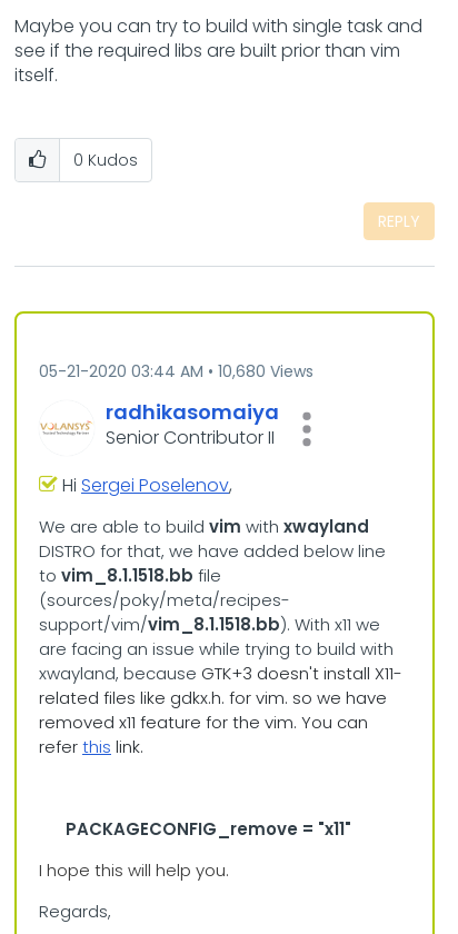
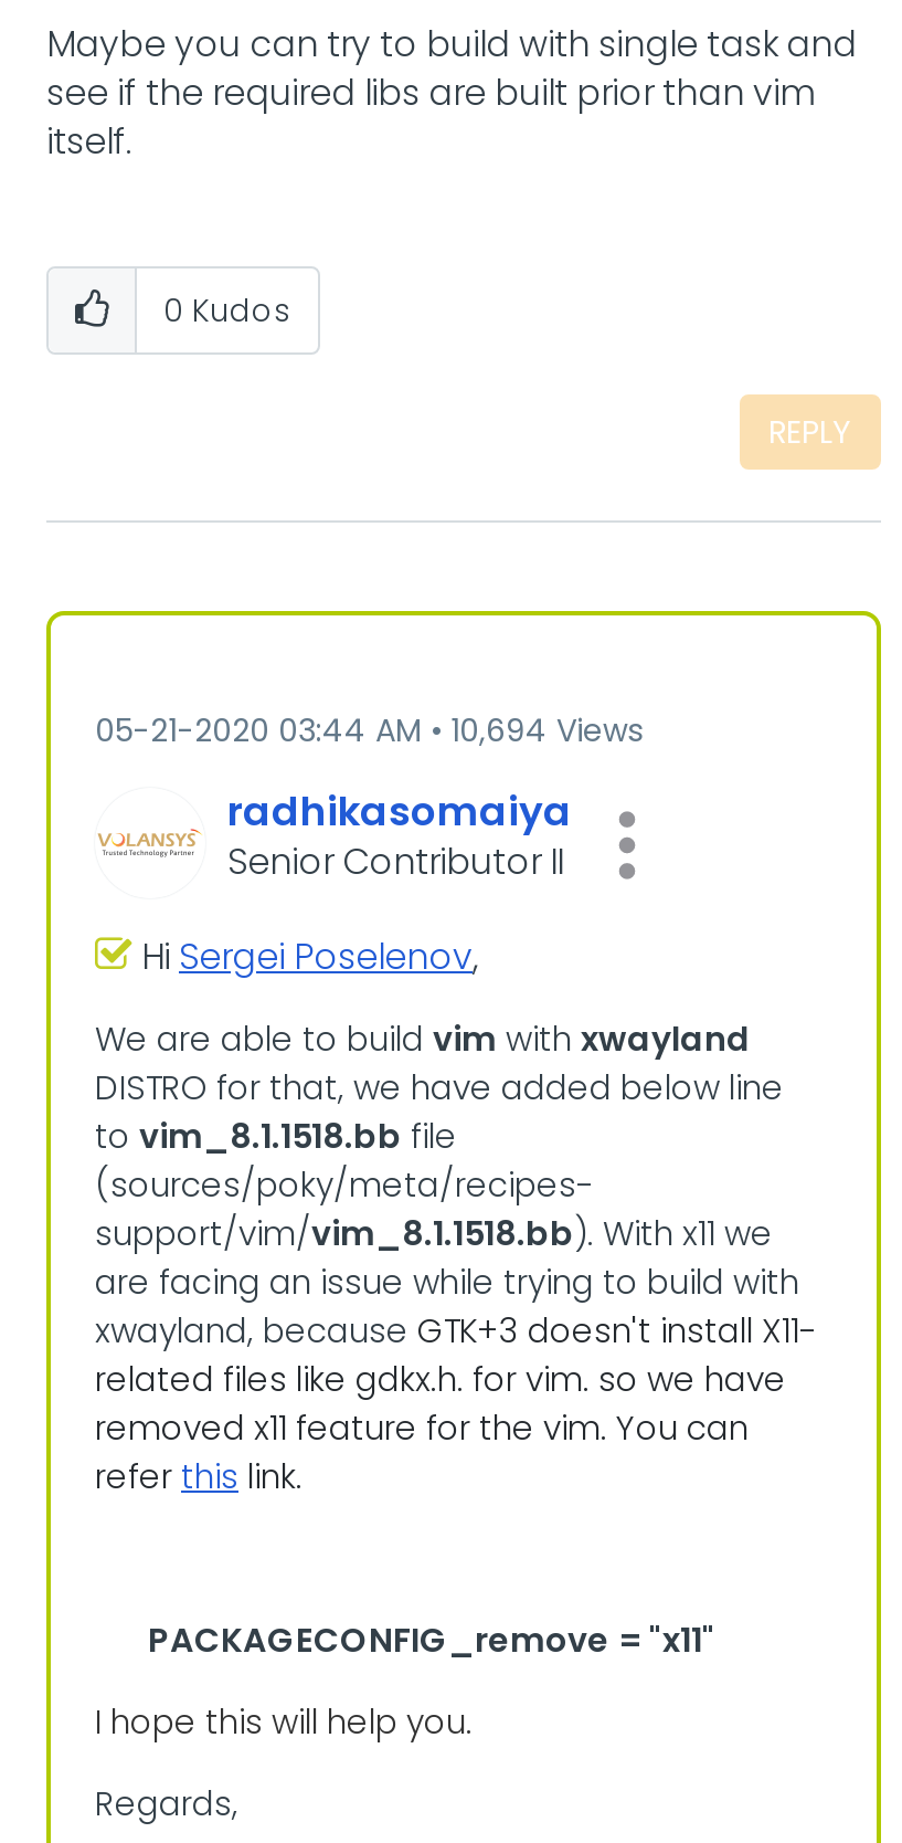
- 05-21-2020 03:44 AM 10,680 Views
+ 05-21-2020 03:44 AM 10,694 Views
